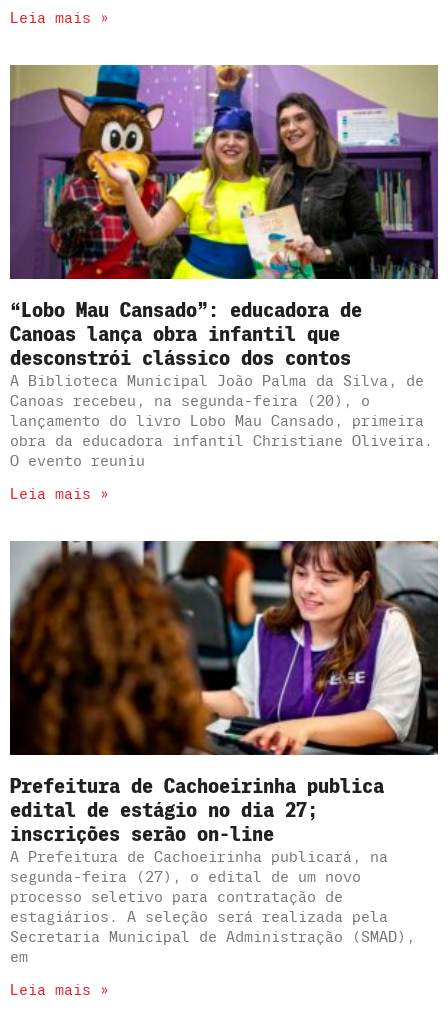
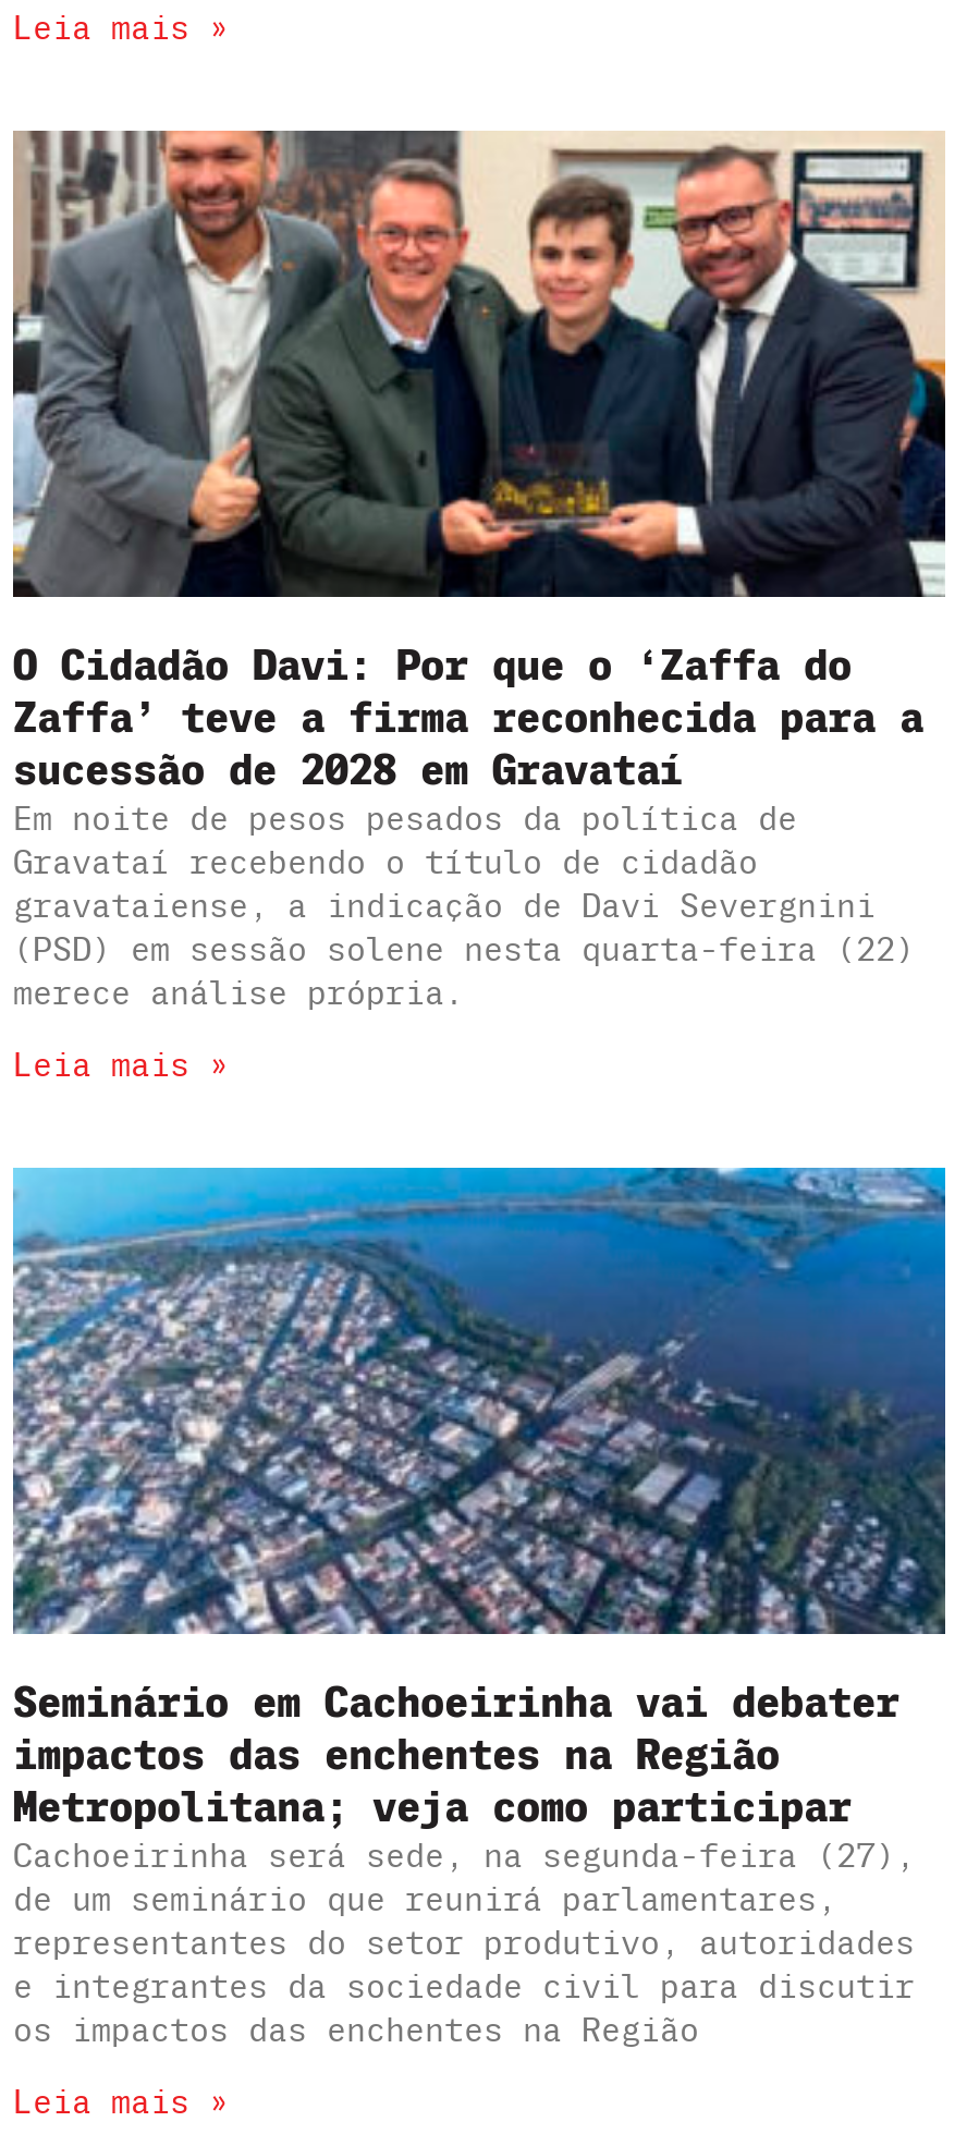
- [image]
- “Lobo Mau Cansado”: educadora de
- Canoas lança obra infantil que
- desconstrói clássico dos contos
- A Biblioteca Municipal João Palma da Silva, de
- Canoas recebeu, na segunda-feira (20), o
- lançamento do livro Lobo Mau Cansado, primeira
- obra da educadora infantil Christiane Oliveira.
- O evento reuniu
+ [image]
+ O Cidadão Davi: Por que o ‘Zaffa do
+ Zaffa’ teve a firma reconhecida para a
+ sucessão de 2028 em Gravataí
+ Em noite de pesos pesados da política de
+ Gravataí recebendo o título de cidadão
+ gravataiense, a indicação de Davi Severgnini
+ (PSD) em sessão solene nesta quarta-feira (22)
+ merece análise própria.

- [image]
- Prefeitura de Cachoeirinha publica
- edital de estágio no dia 27;
- inscrições serão on-line
- A Prefeitura de Cachoeirinha publicará, na
- segunda-feira (27), o edital de um novo
- processo seletivo para contratação de
- estagiários. A seleção será realizada pela
- Secretaria Municipal de Administração (SMAD),
- em
+ [image]
+ Seminário em Cachoeirinha vai debater
+ impactos das enchentes na Região
+ Metropolitana; veja como participar
+ Cachoeirinha será sede, na segunda-feira (27),
+ de um seminário que reunirá parlamentares,
+ representantes do setor produtivo, autoridades
+ e integrantes da sociedade civil para discutir
+ os impactos das enchentes na Região
